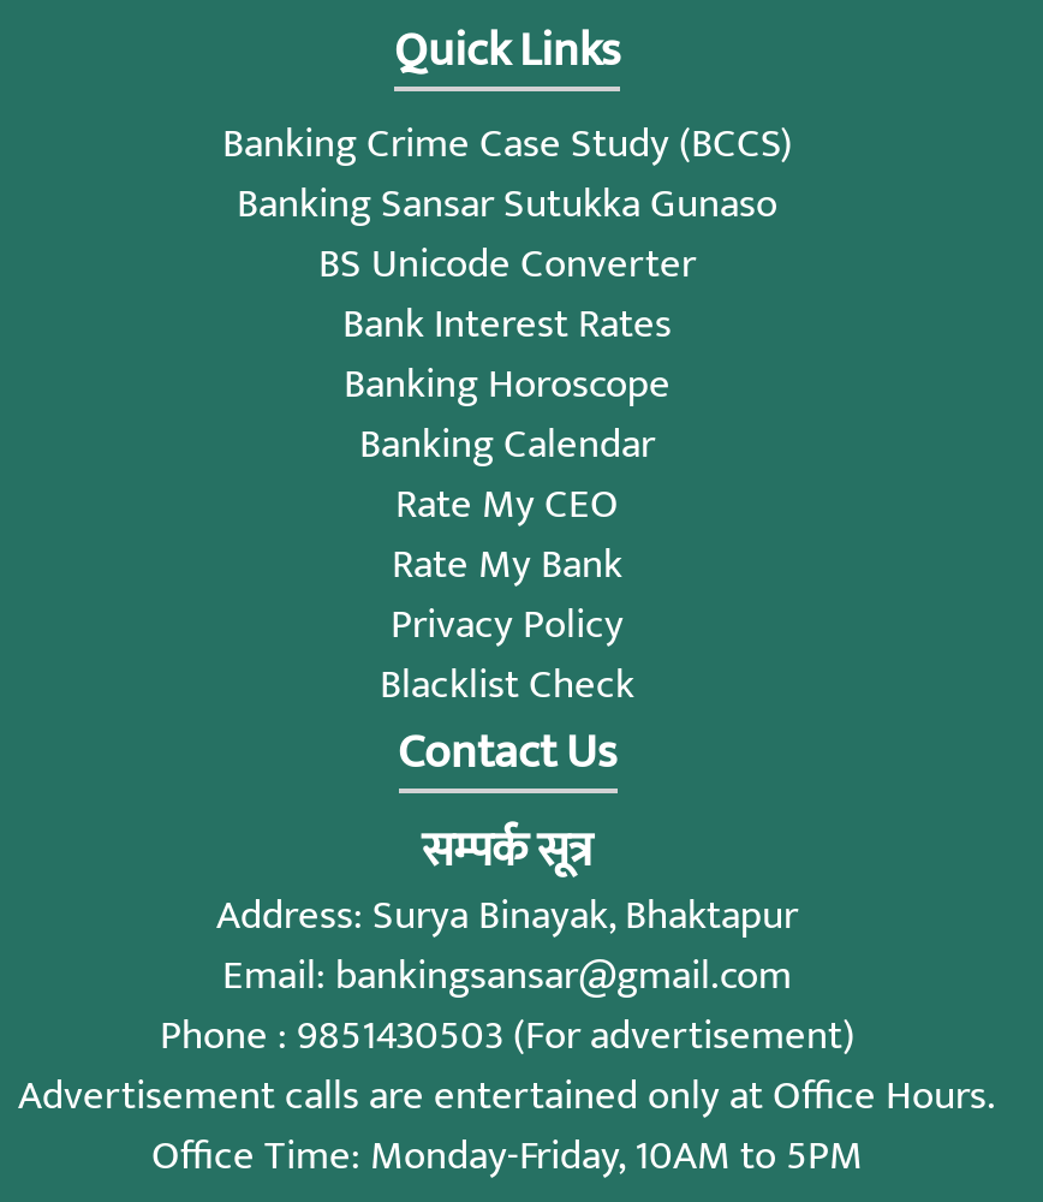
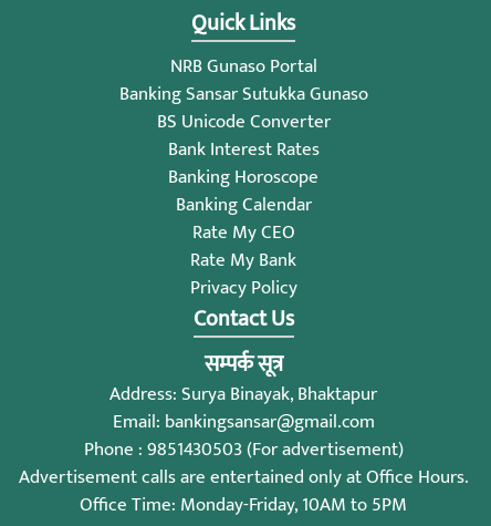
- Banking Crime Case Study (BCCS)
+ NRB Gunaso Portal

- Blacklist Check
